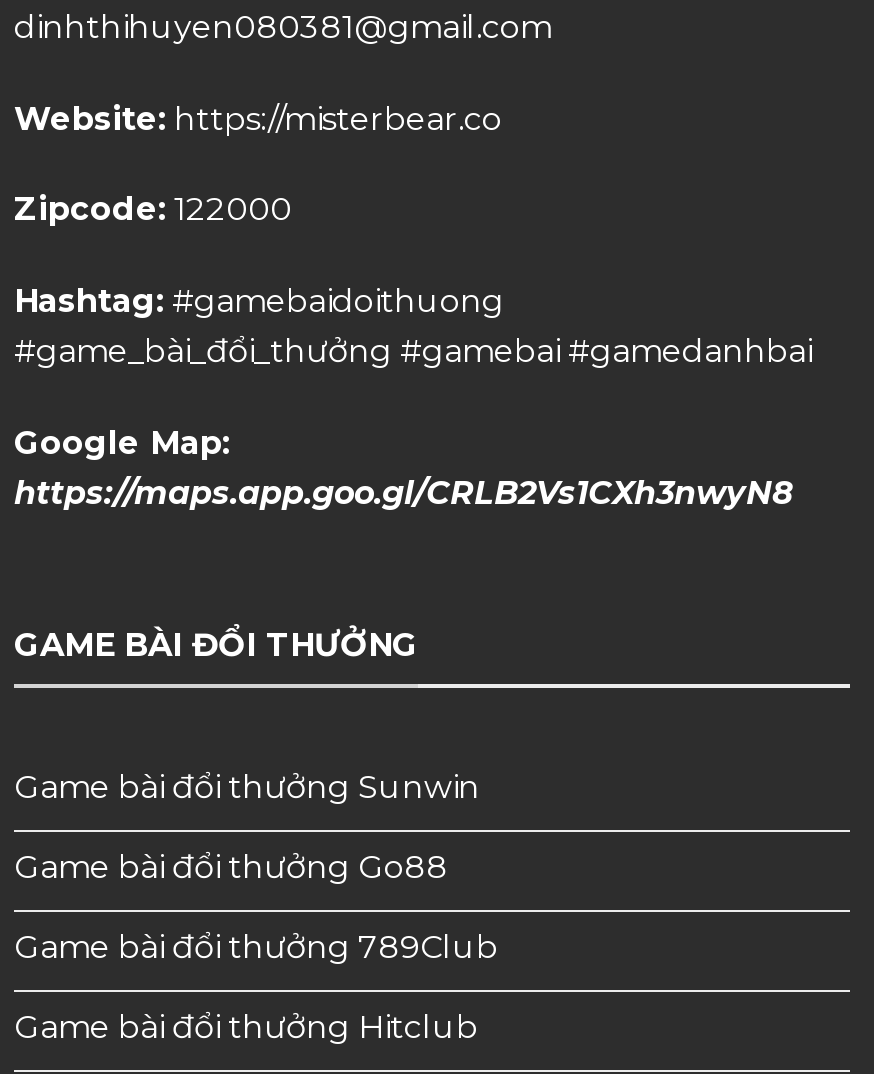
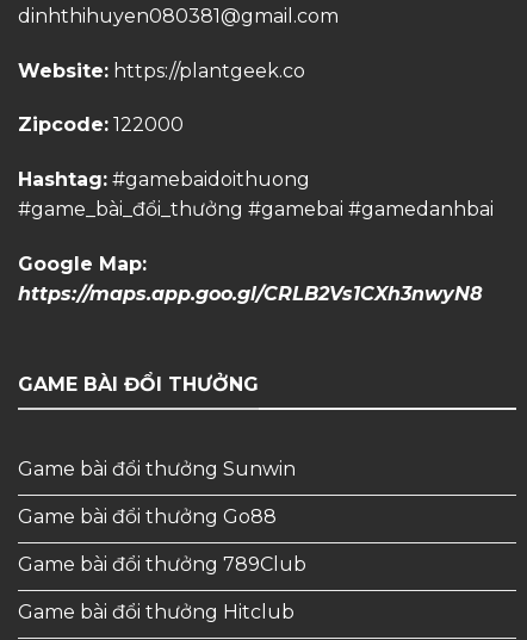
- Website: https://misterbear.co
+ Website: https://plantgeek.co
